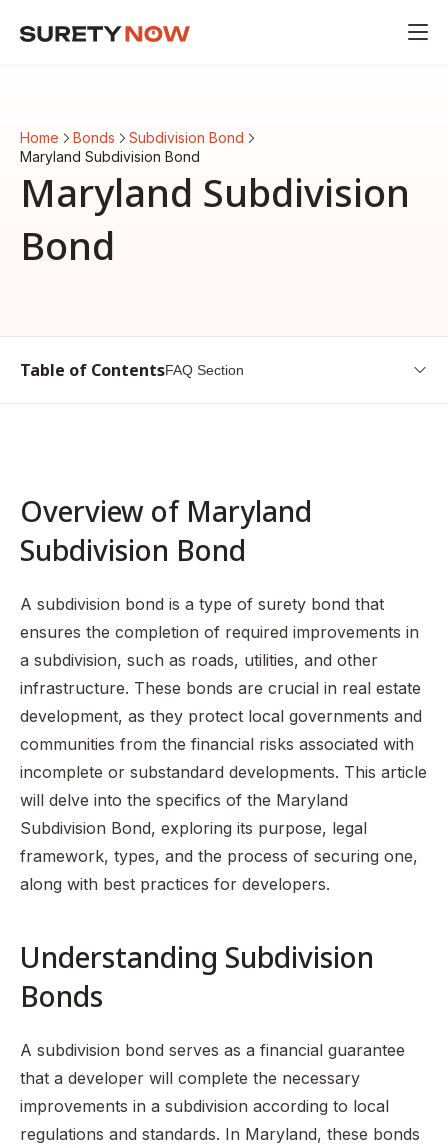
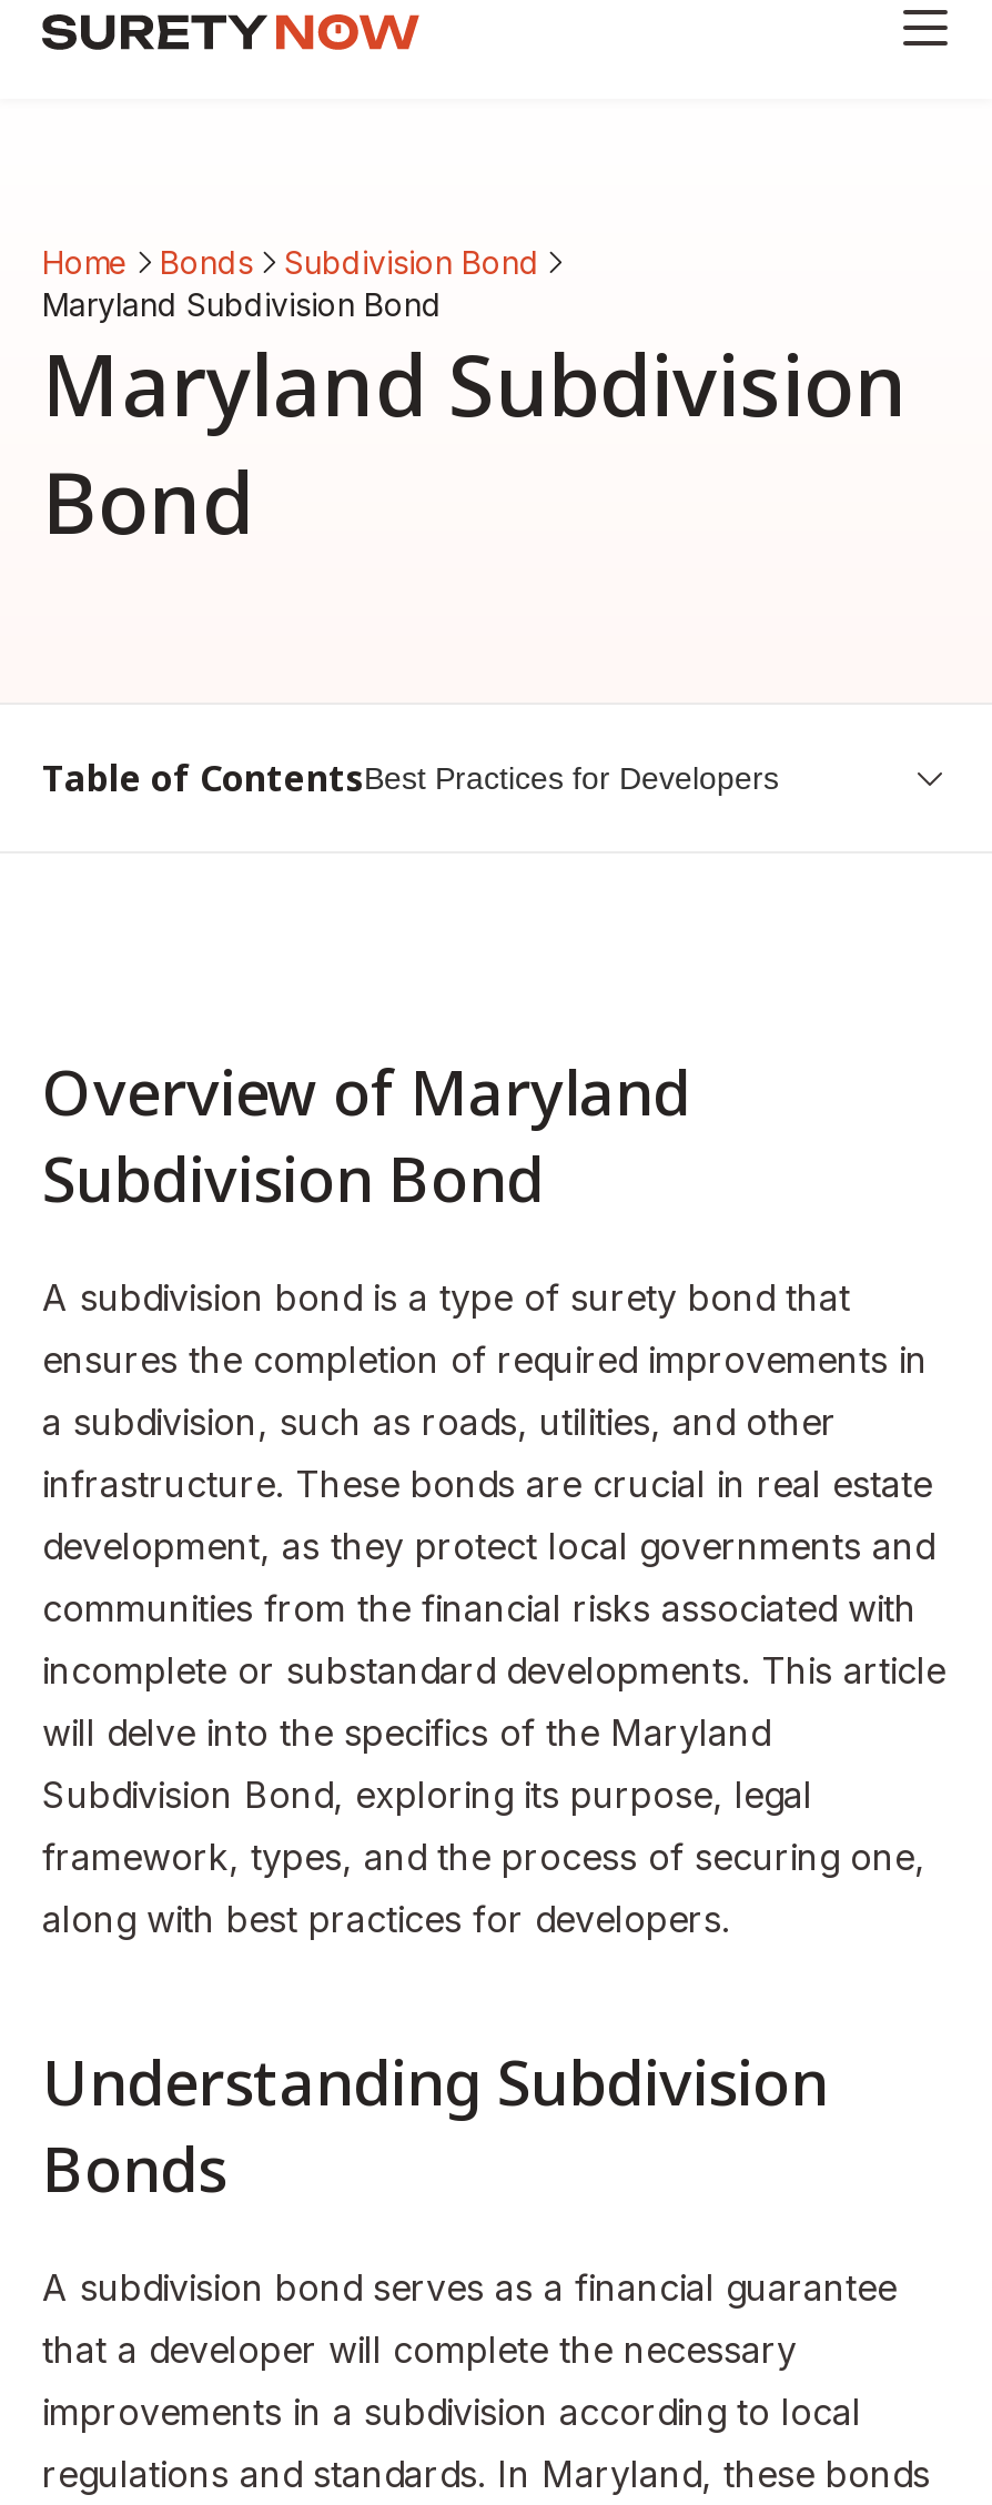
- Table of ContentsFAQ Section
+ Table of ContentsBest Practices for Developers
